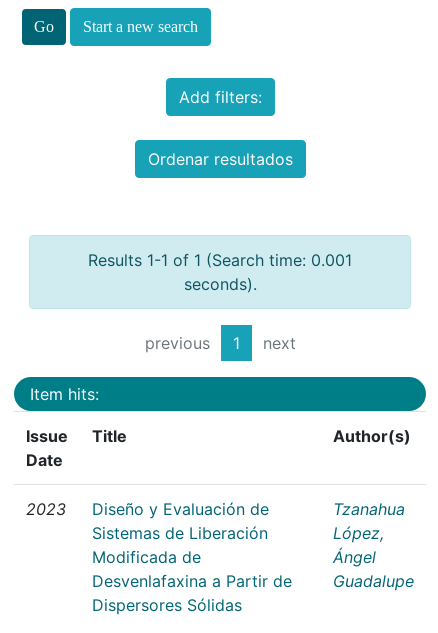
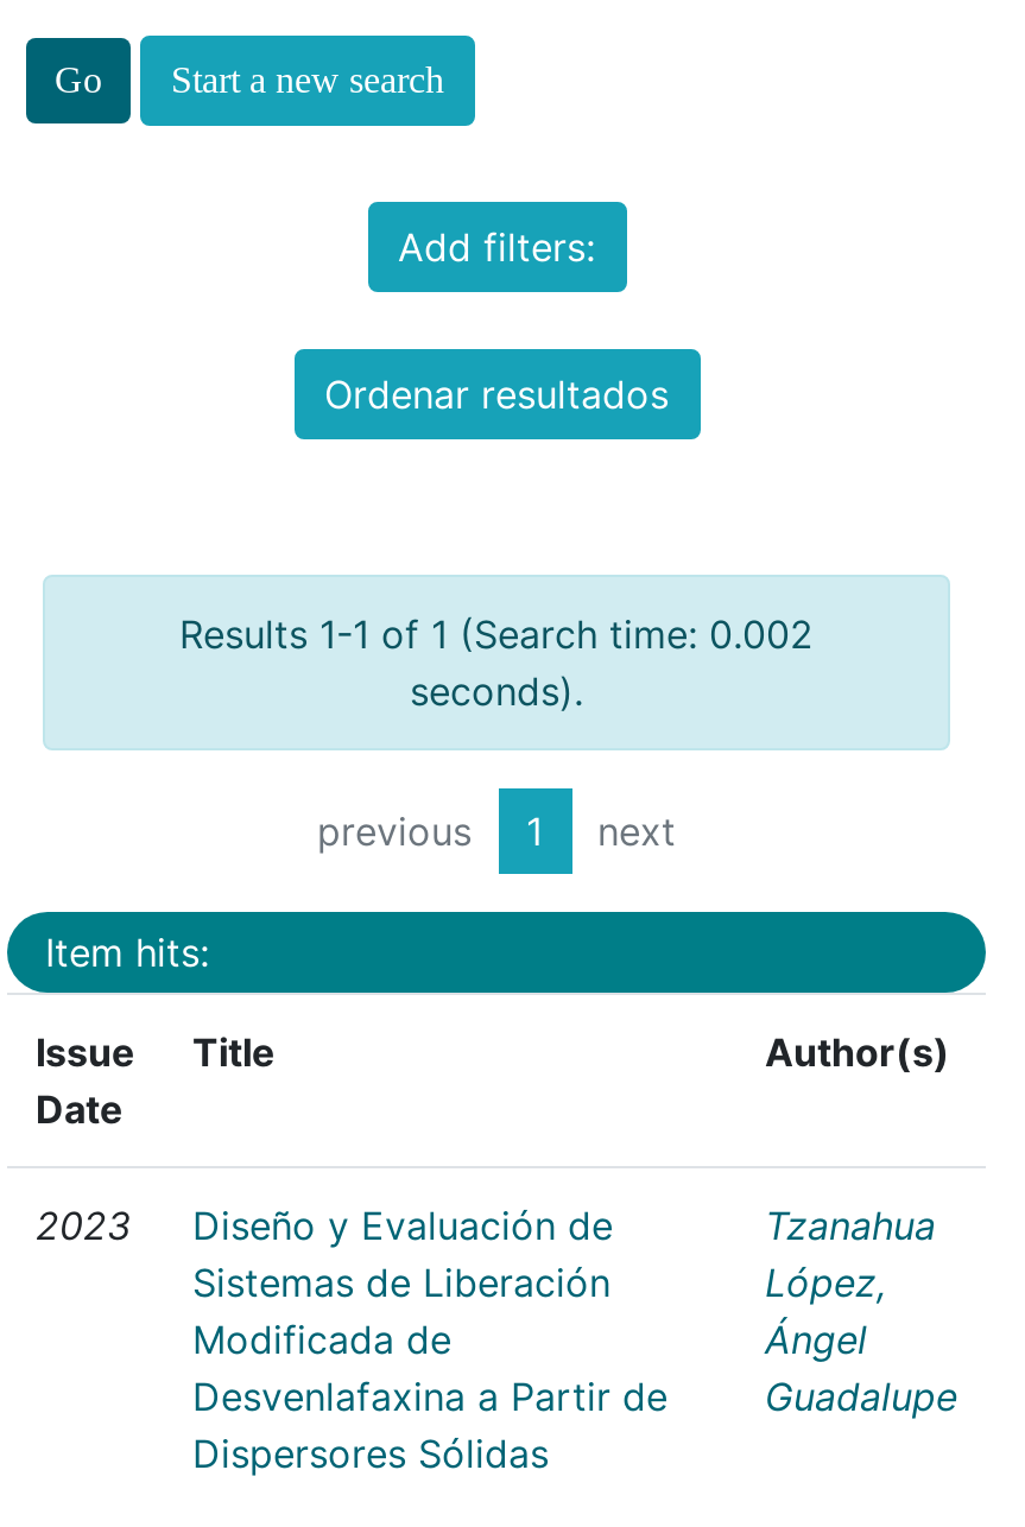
- Results 1-1 of 1 (Search time: 0.001
+ Results 1-1 of 1 (Search time: 0.002
